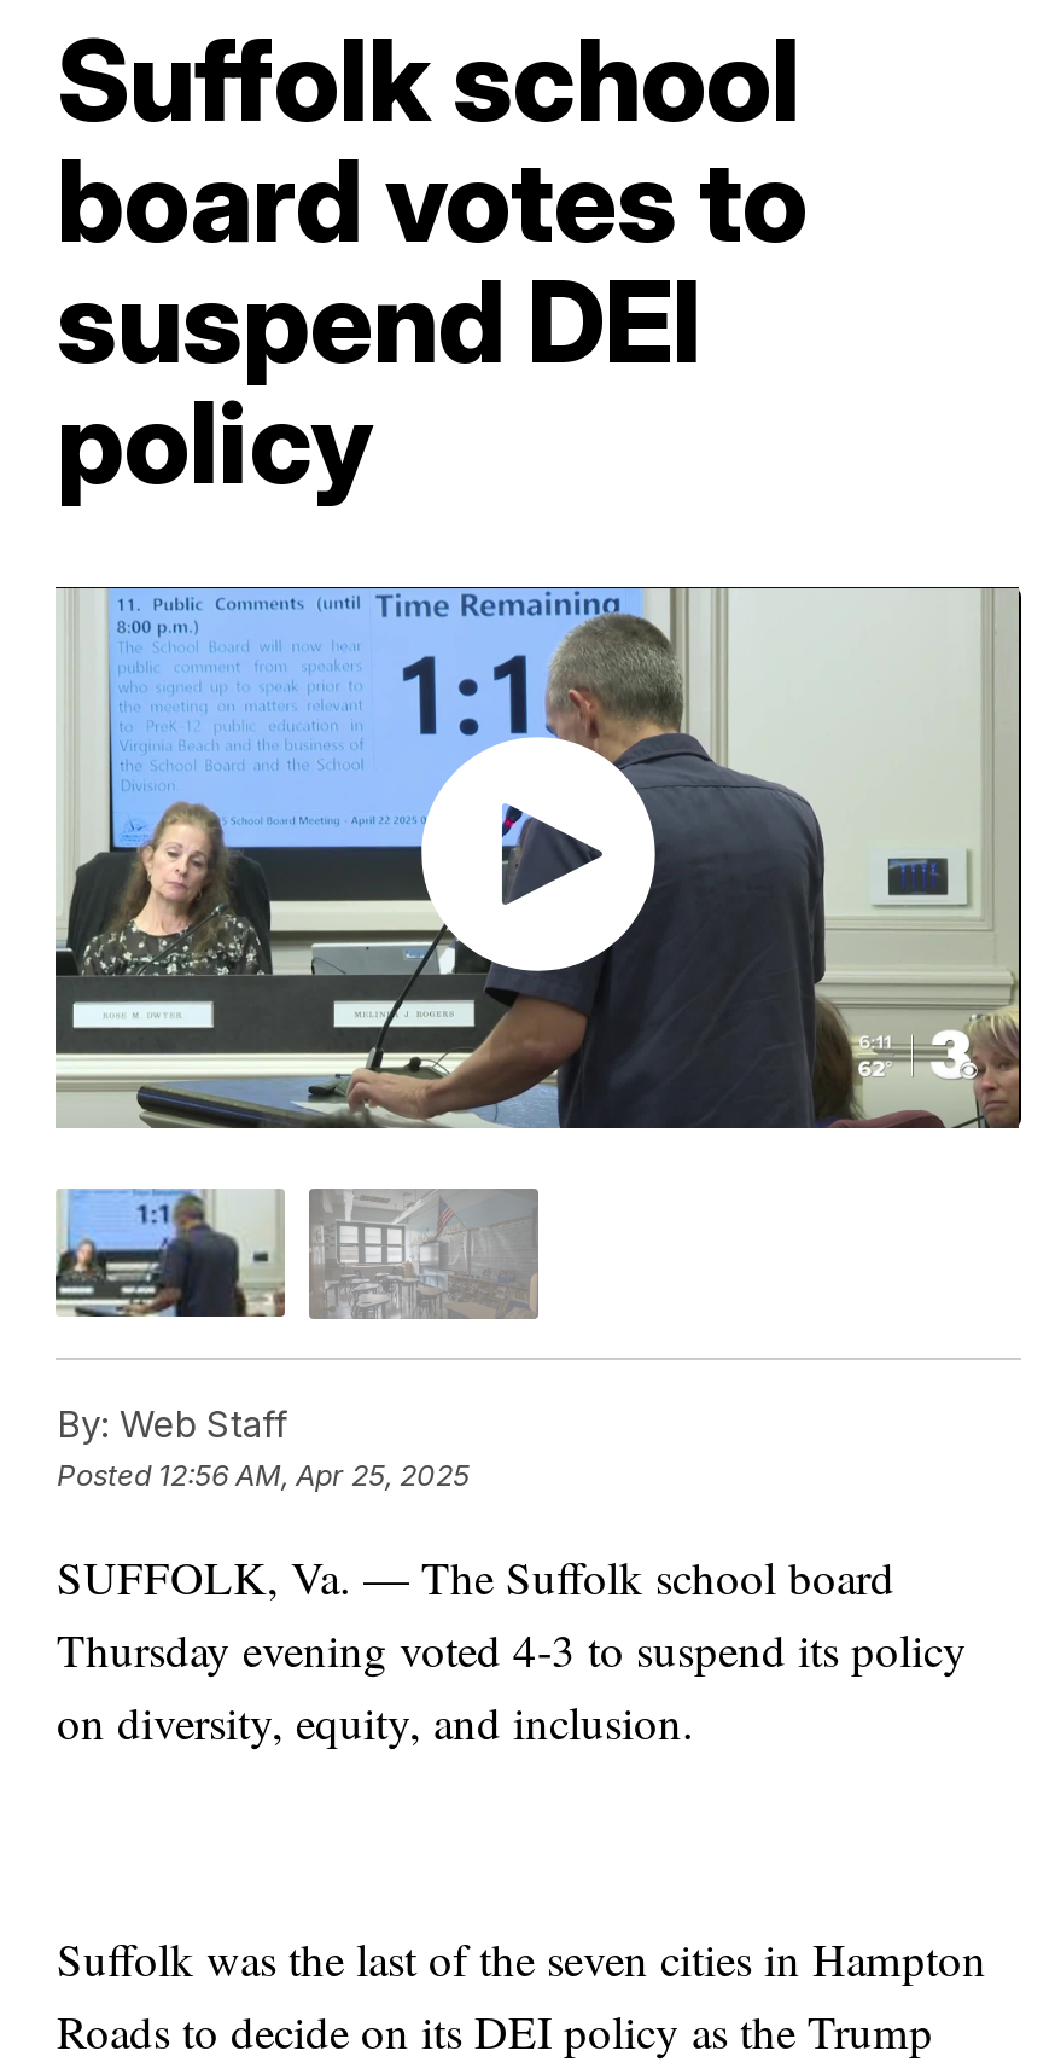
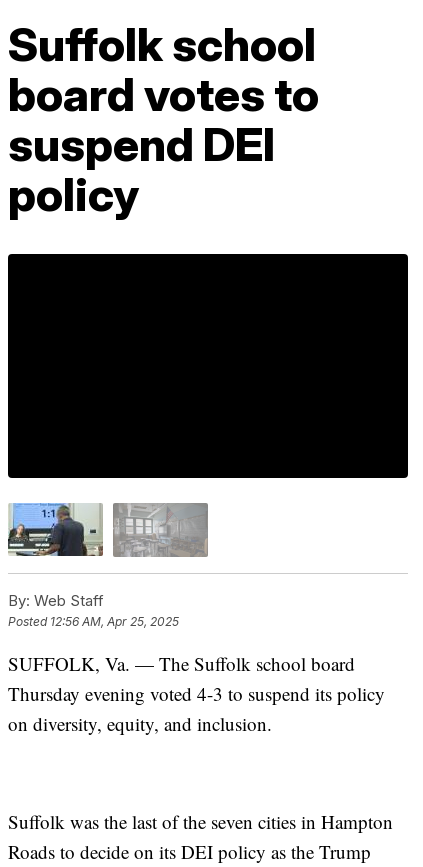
- [image]
